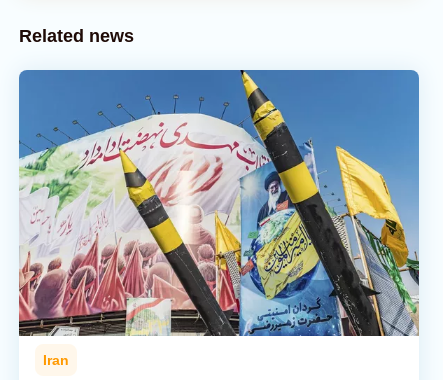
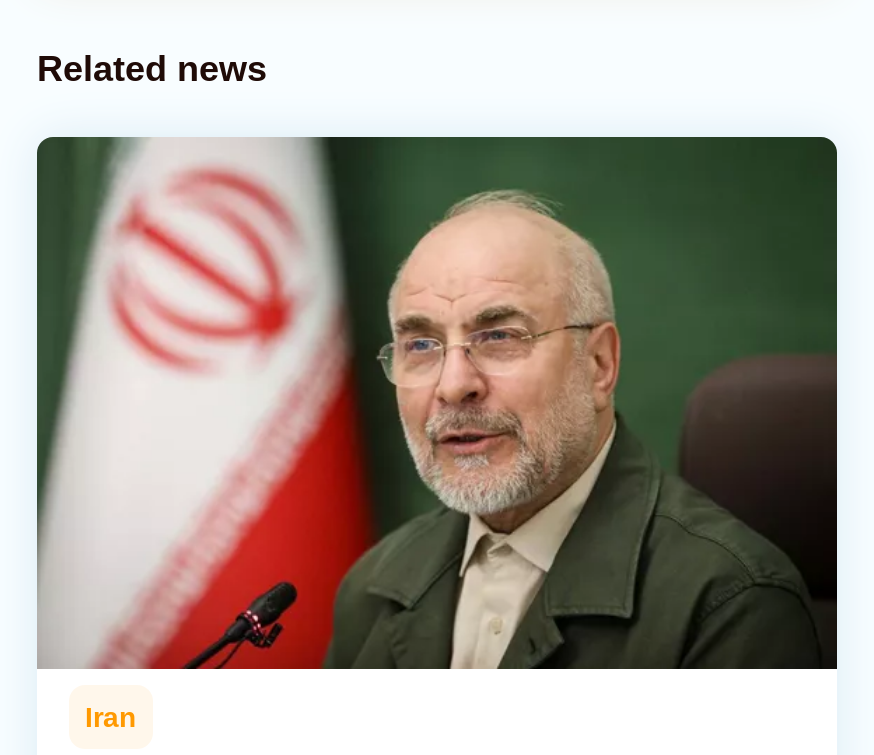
- [image]
+ [image]
